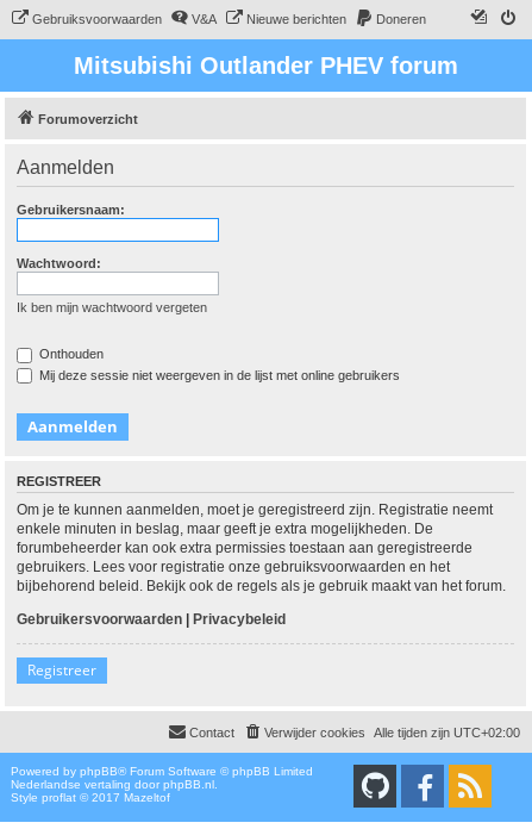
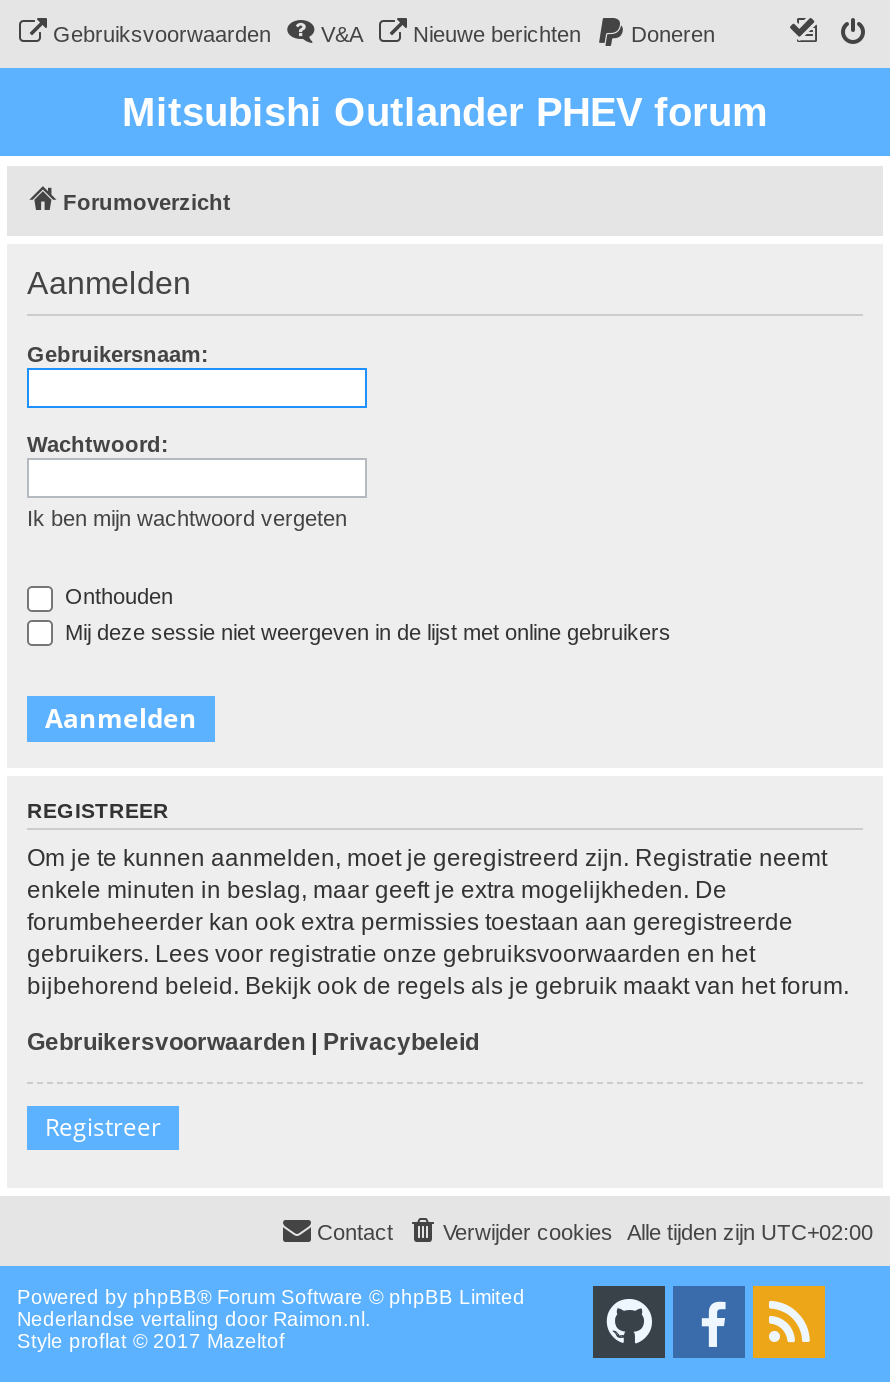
- Nederlandse vertaling door phpBB.nl.
+ Nederlandse vertaling door Raimon.nl.
